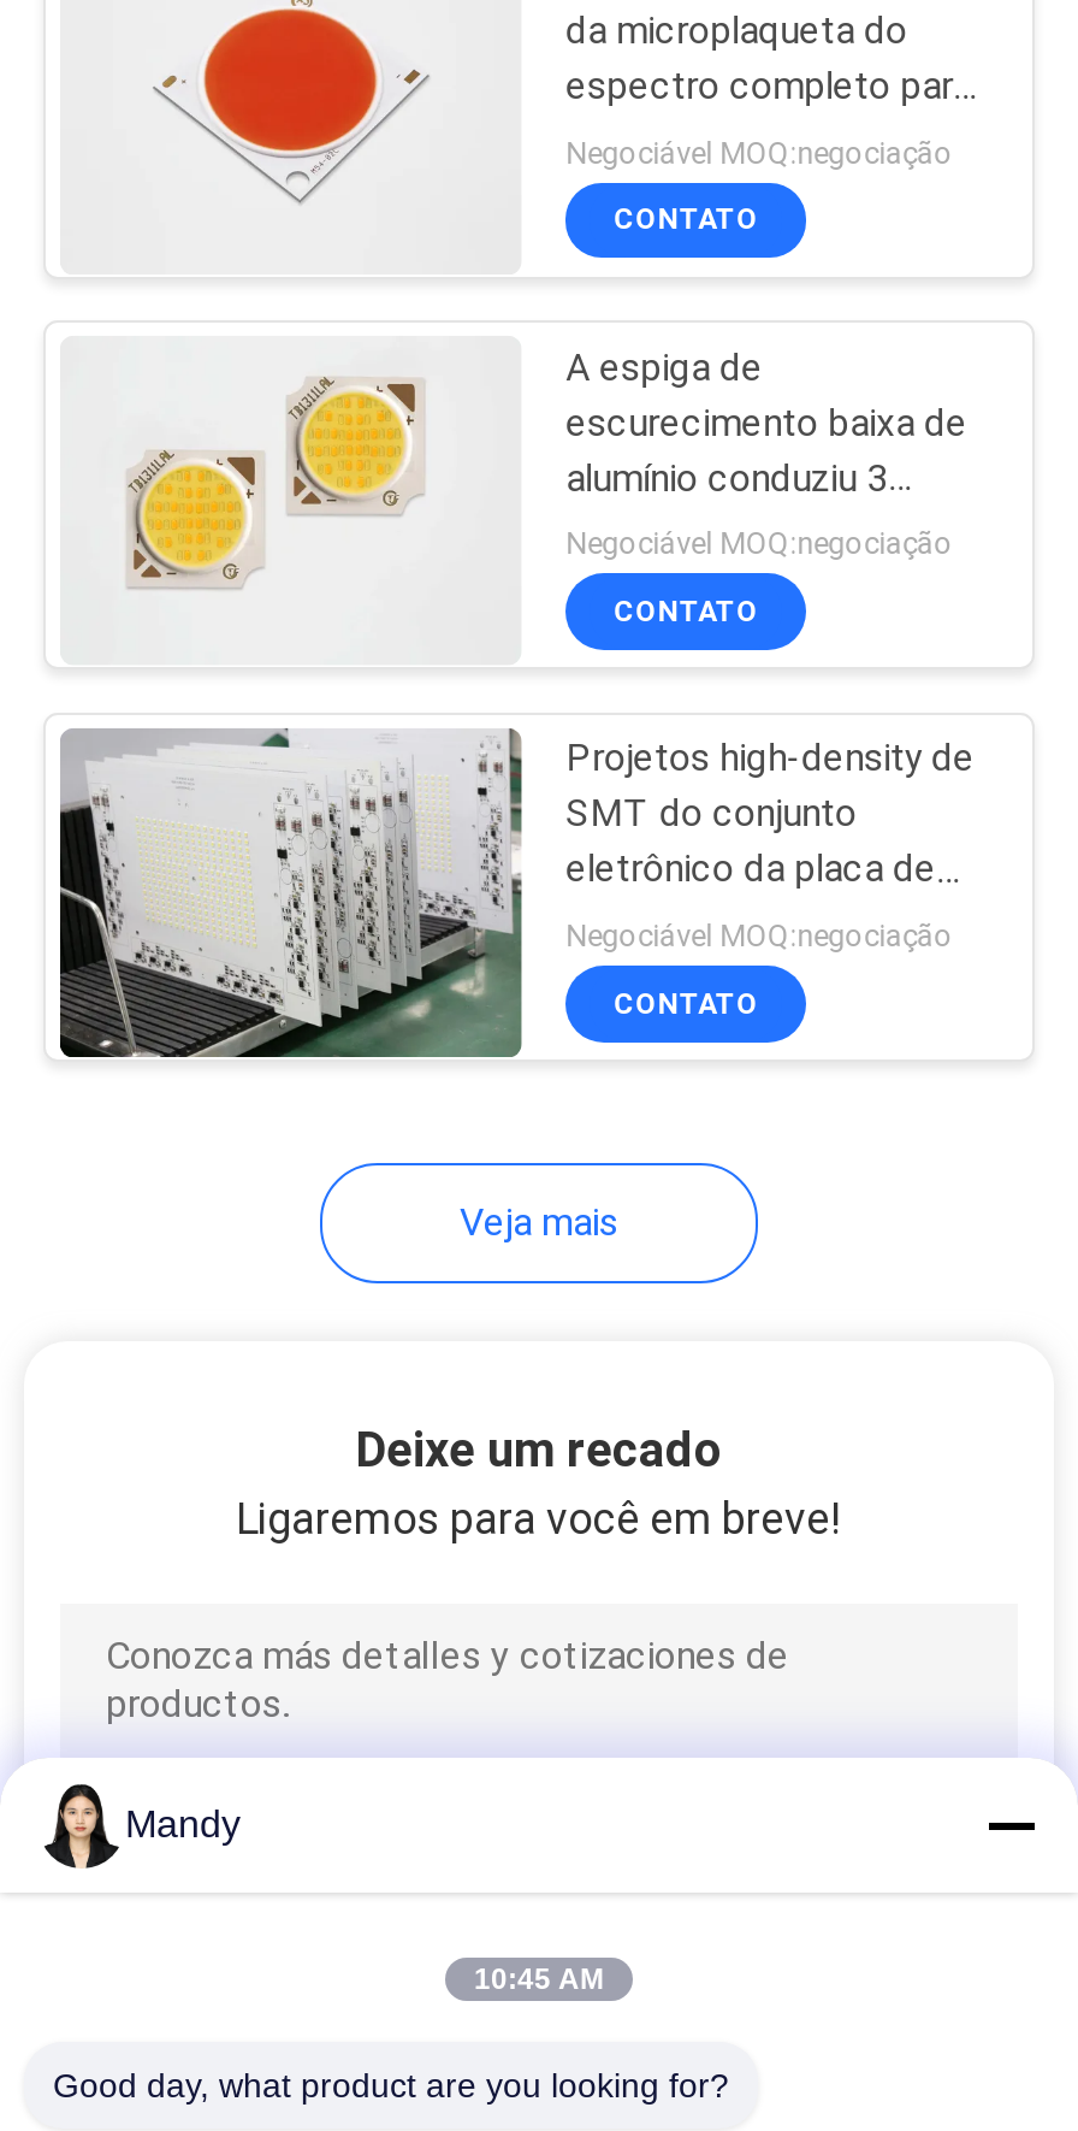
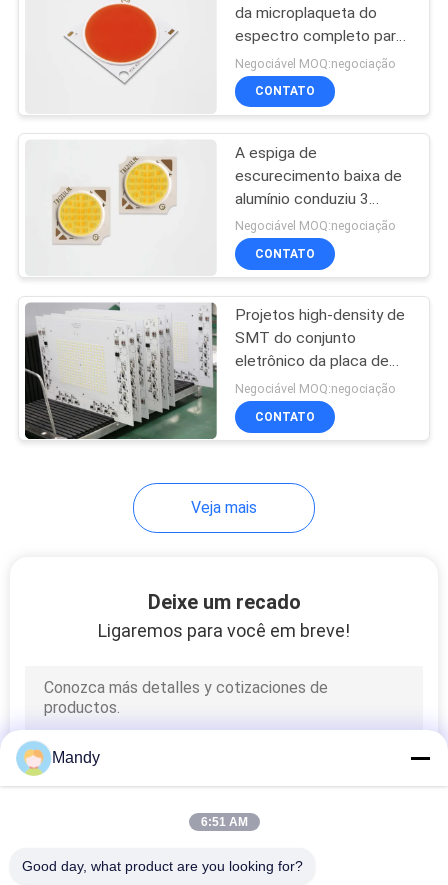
- [image]
+ [image]

- 10:45 AM
+ 6:51 AM
